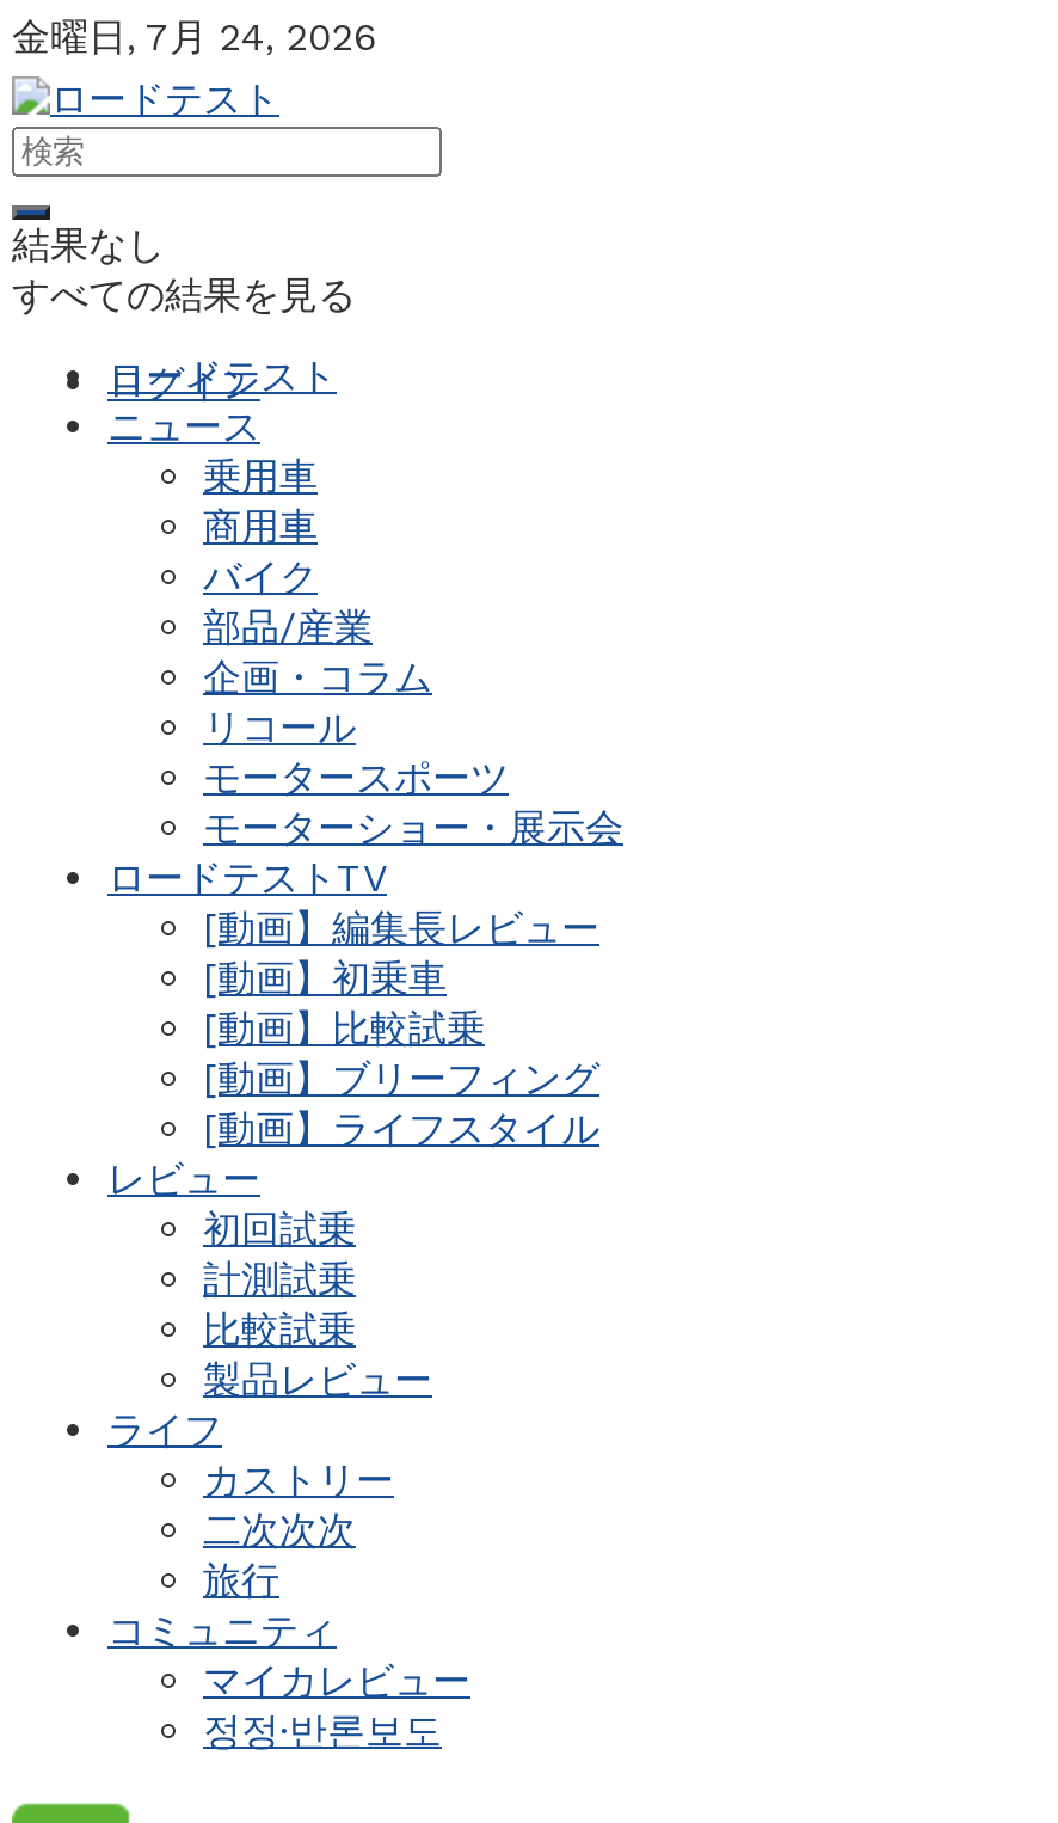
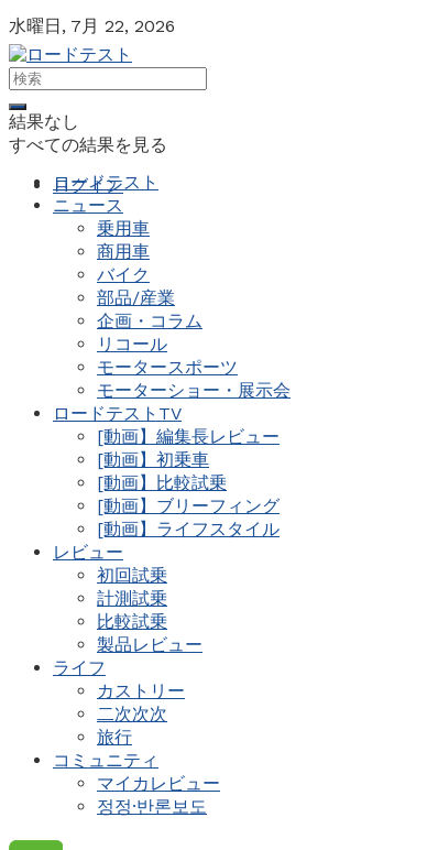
- 金曜日, 7月 24, 2026
+ 水曜日, 7月 22, 2026
